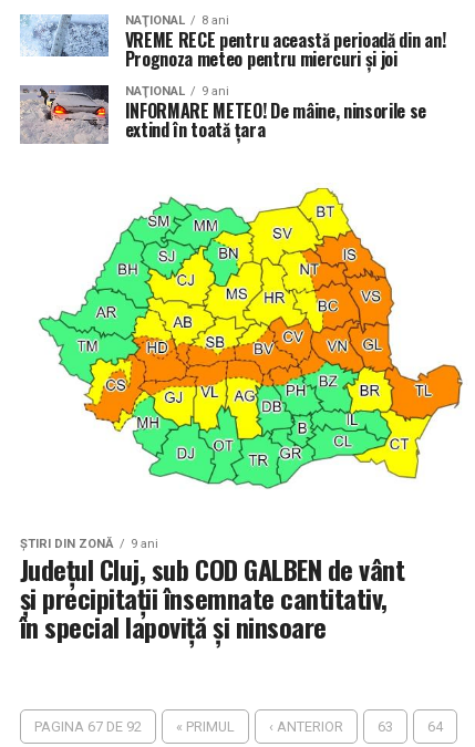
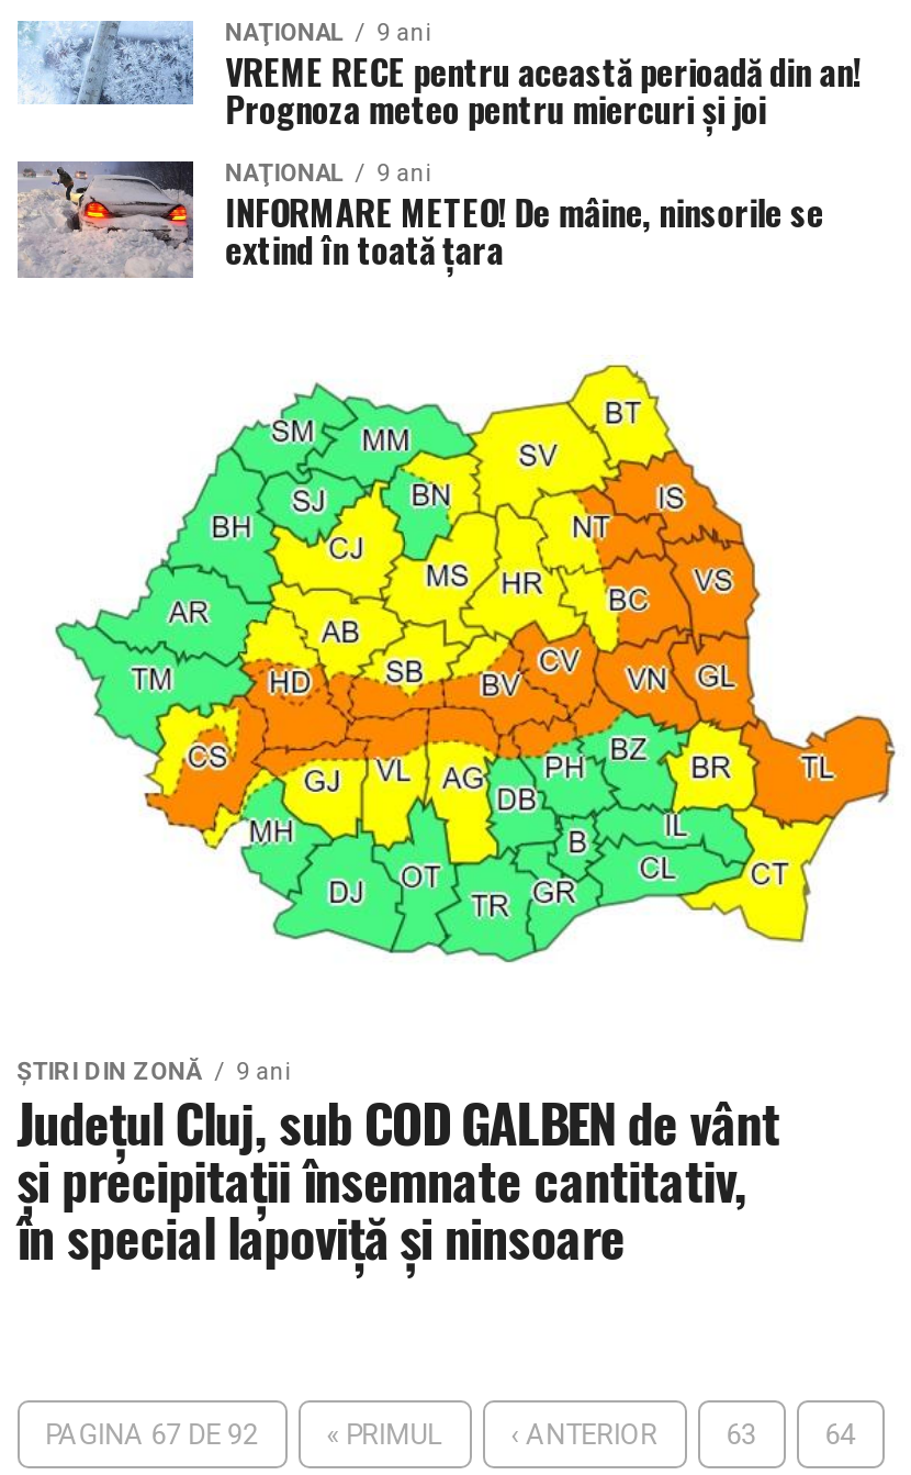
- NAŢIONAL 8 ani
+ NAŢIONAL 9 ani
